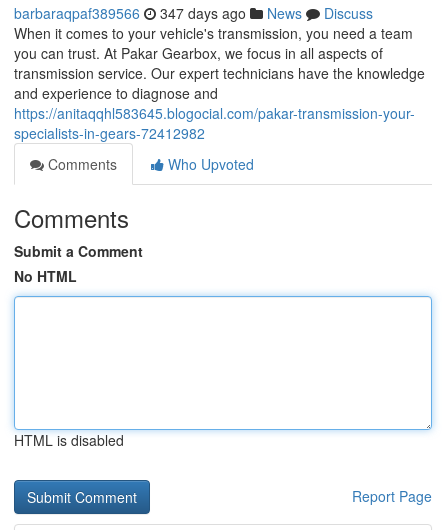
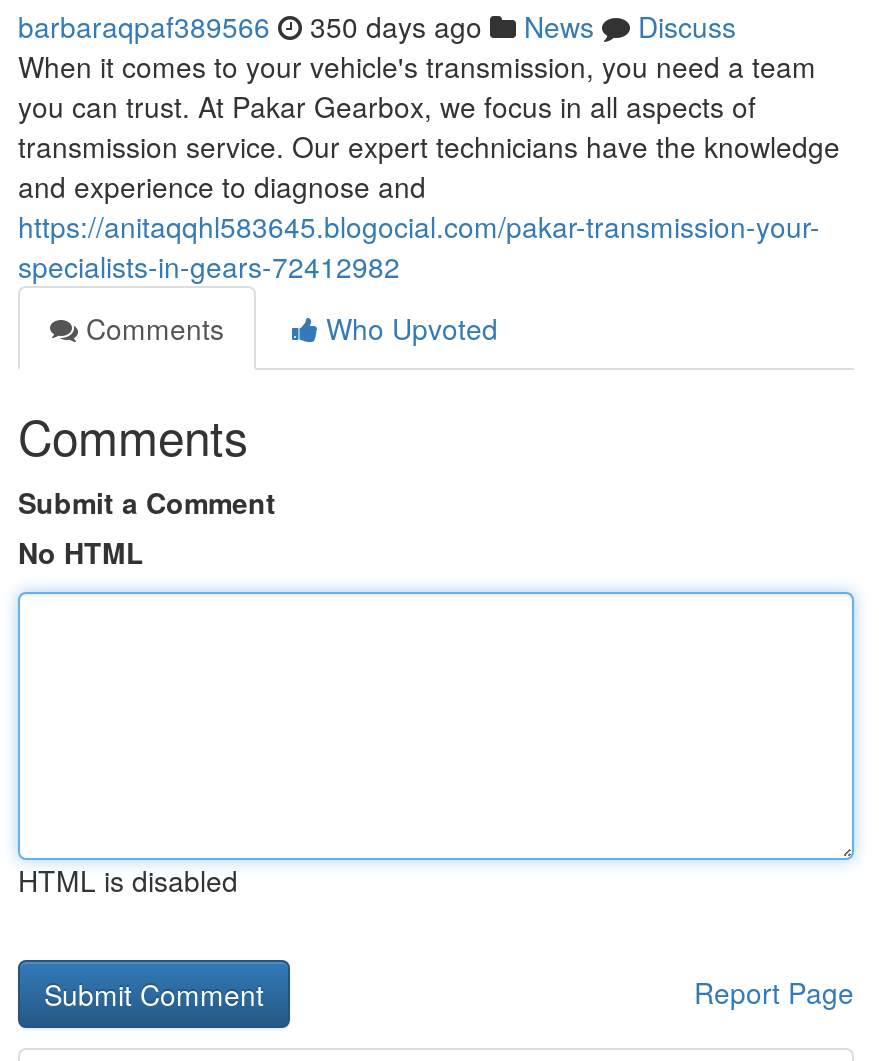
- barbaraqpaf389566 347 days ago News Discuss
+ barbaraqpaf389566 350 days ago News Discuss
